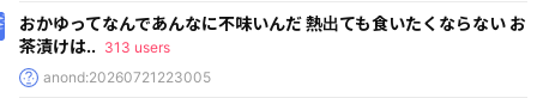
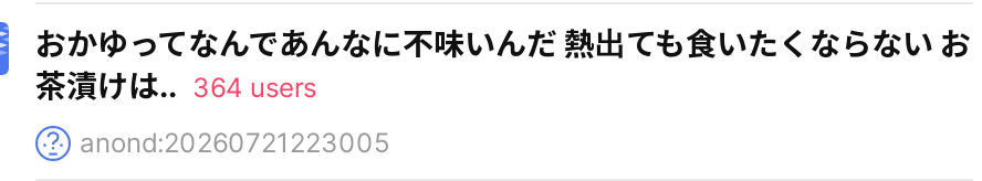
- 茶漬けは.. 313 users
+ 茶漬けは.. 364 users
